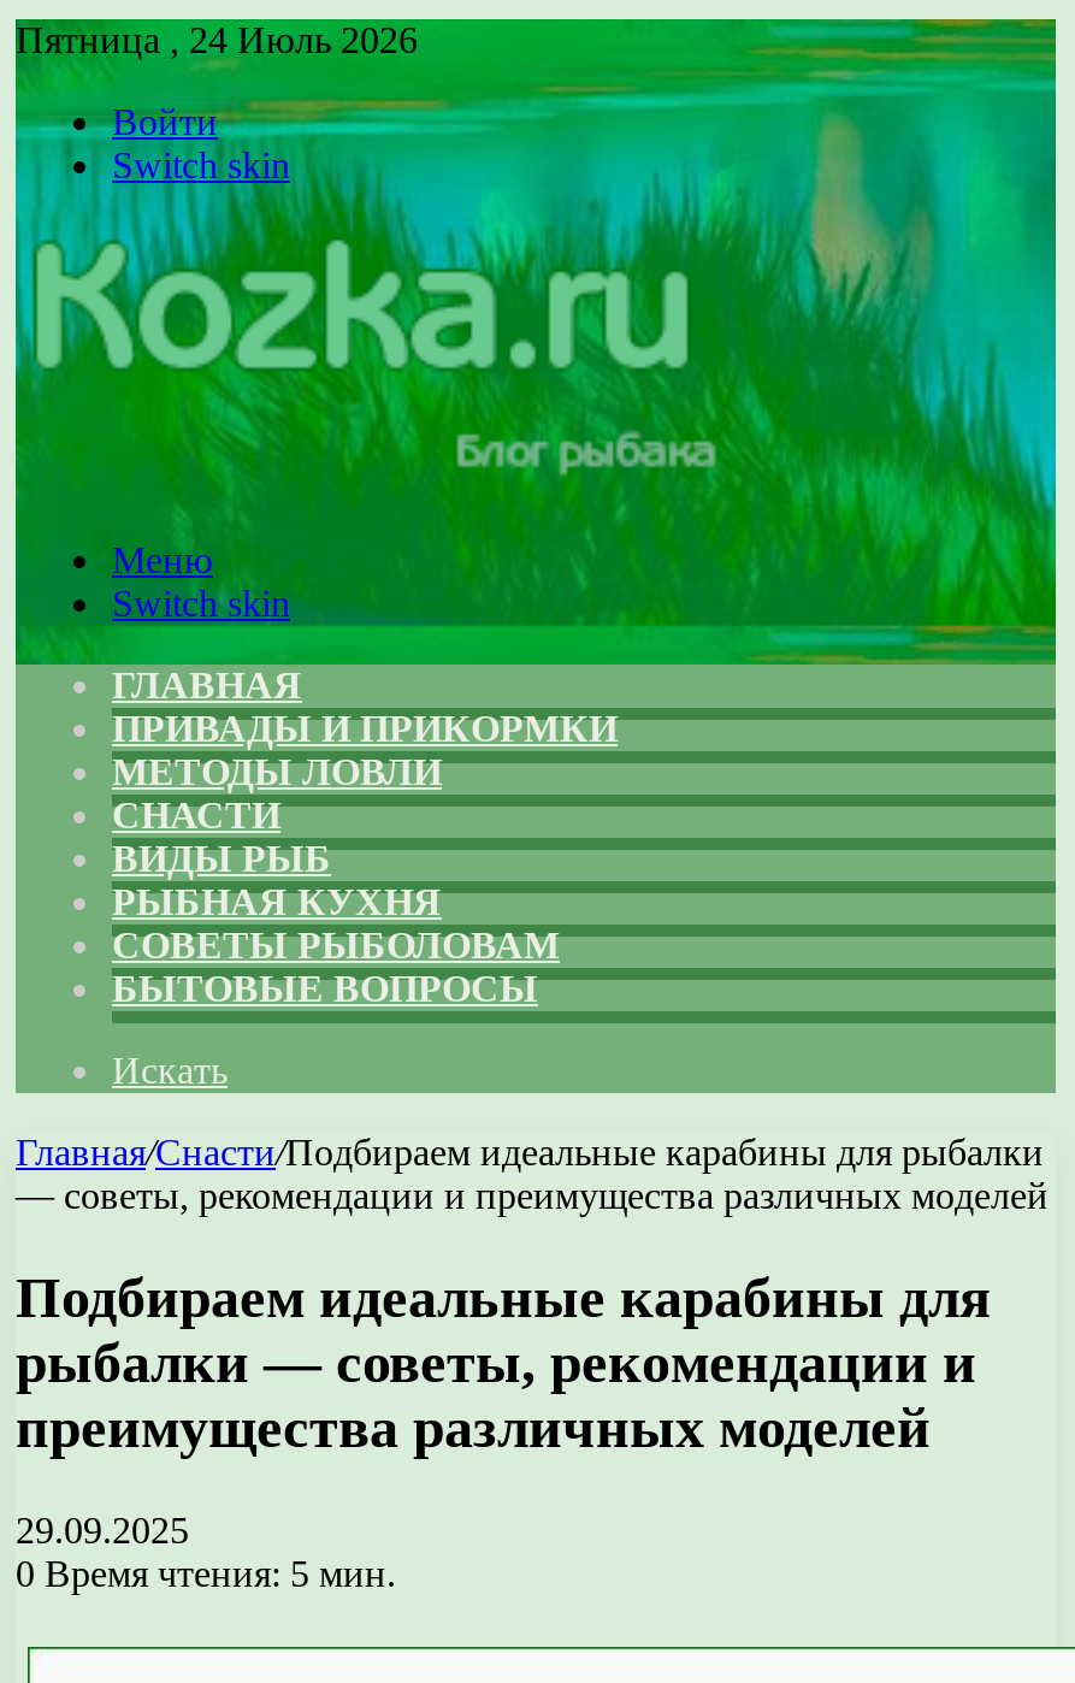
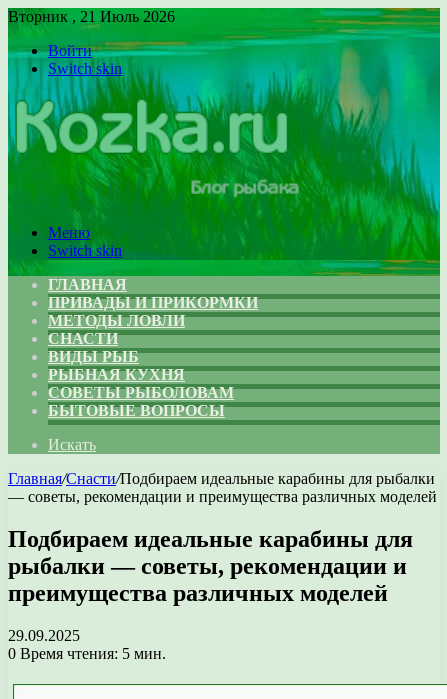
- Пятница , 24 Июль 2026
+ Вторник , 21 Июль 2026
